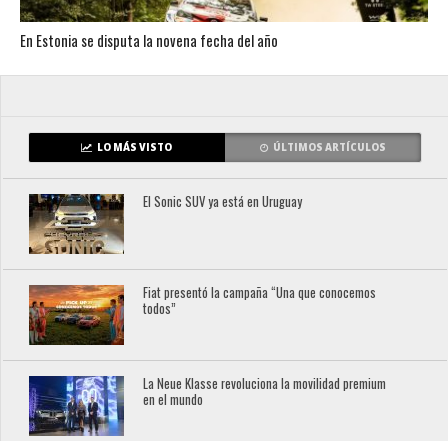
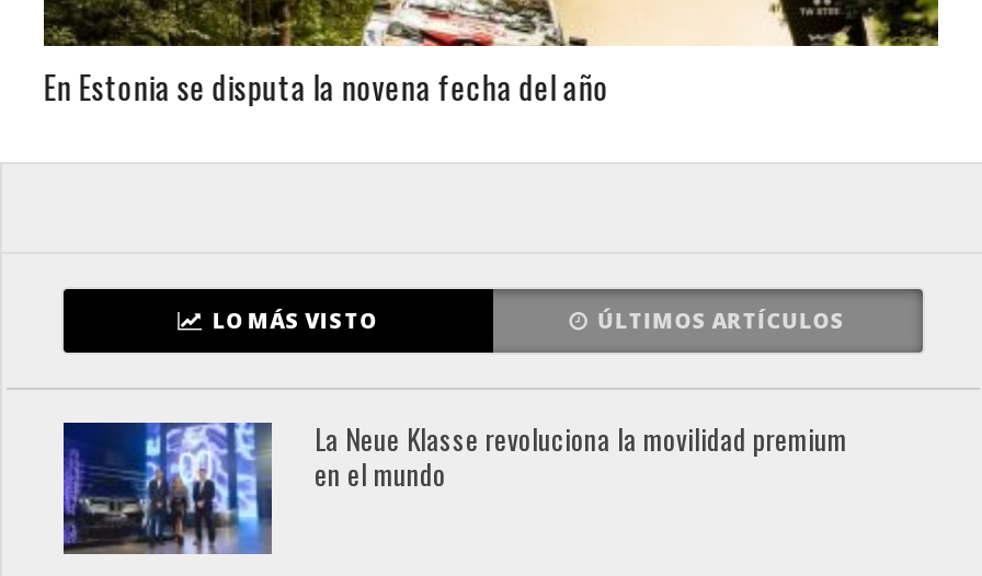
- [image]
- El Sonic SUV ya está en Uruguay

- [image]
- Fiat presentó la campaña “Una que conocemos
- todos”
